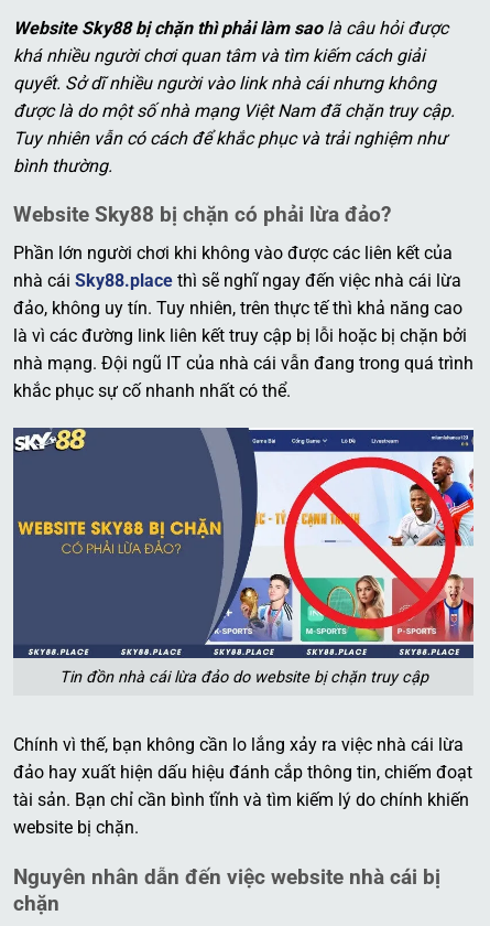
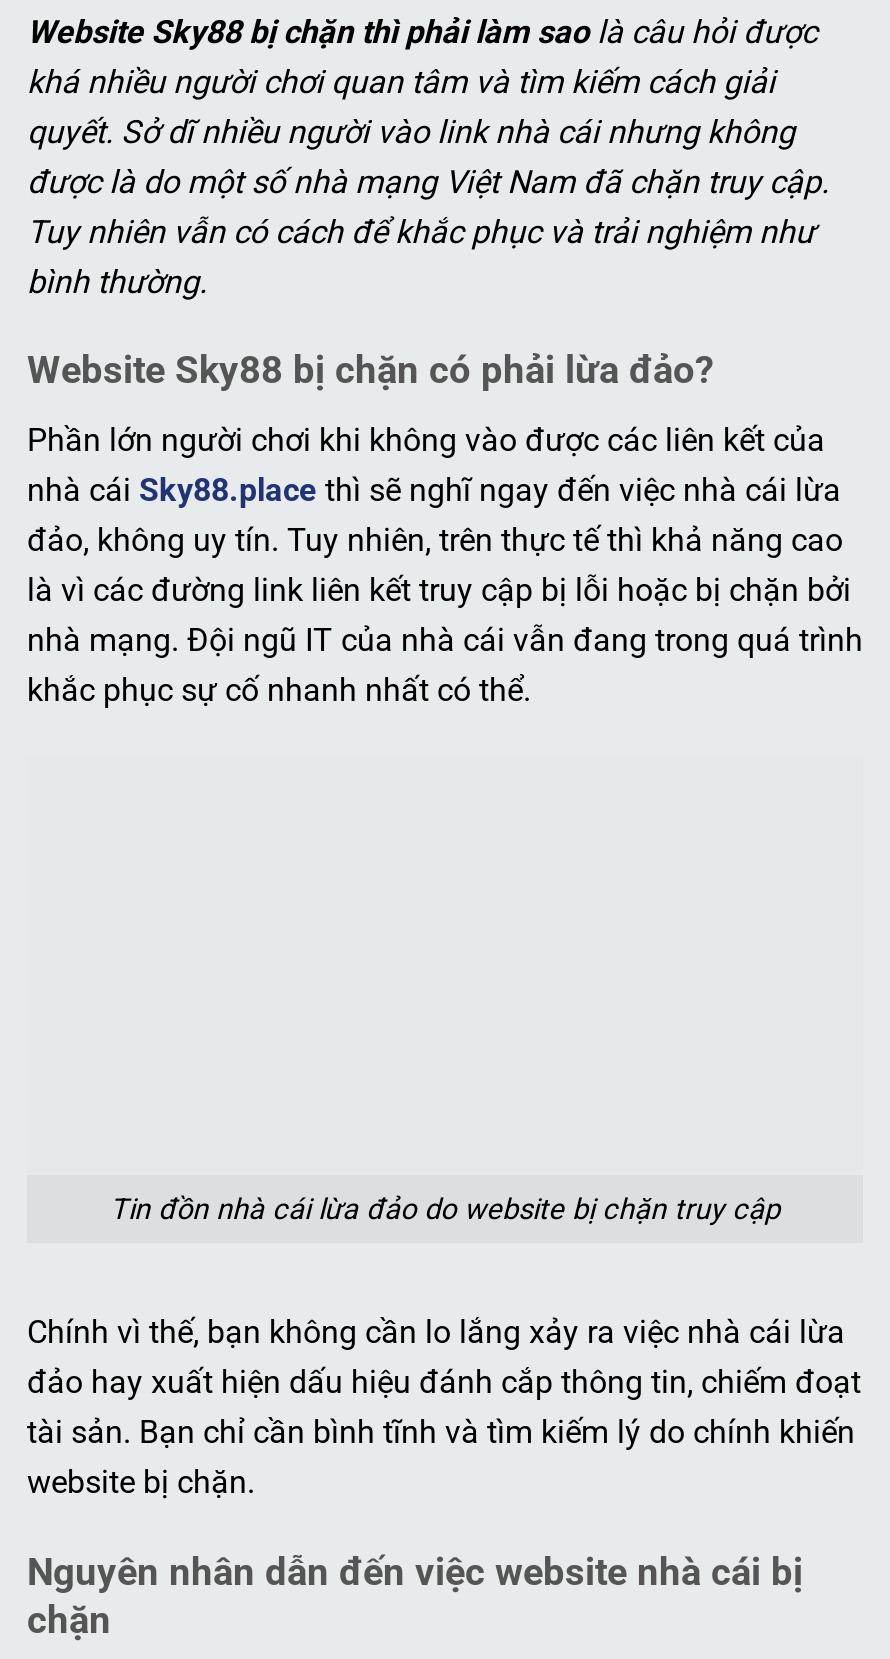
- [image]
